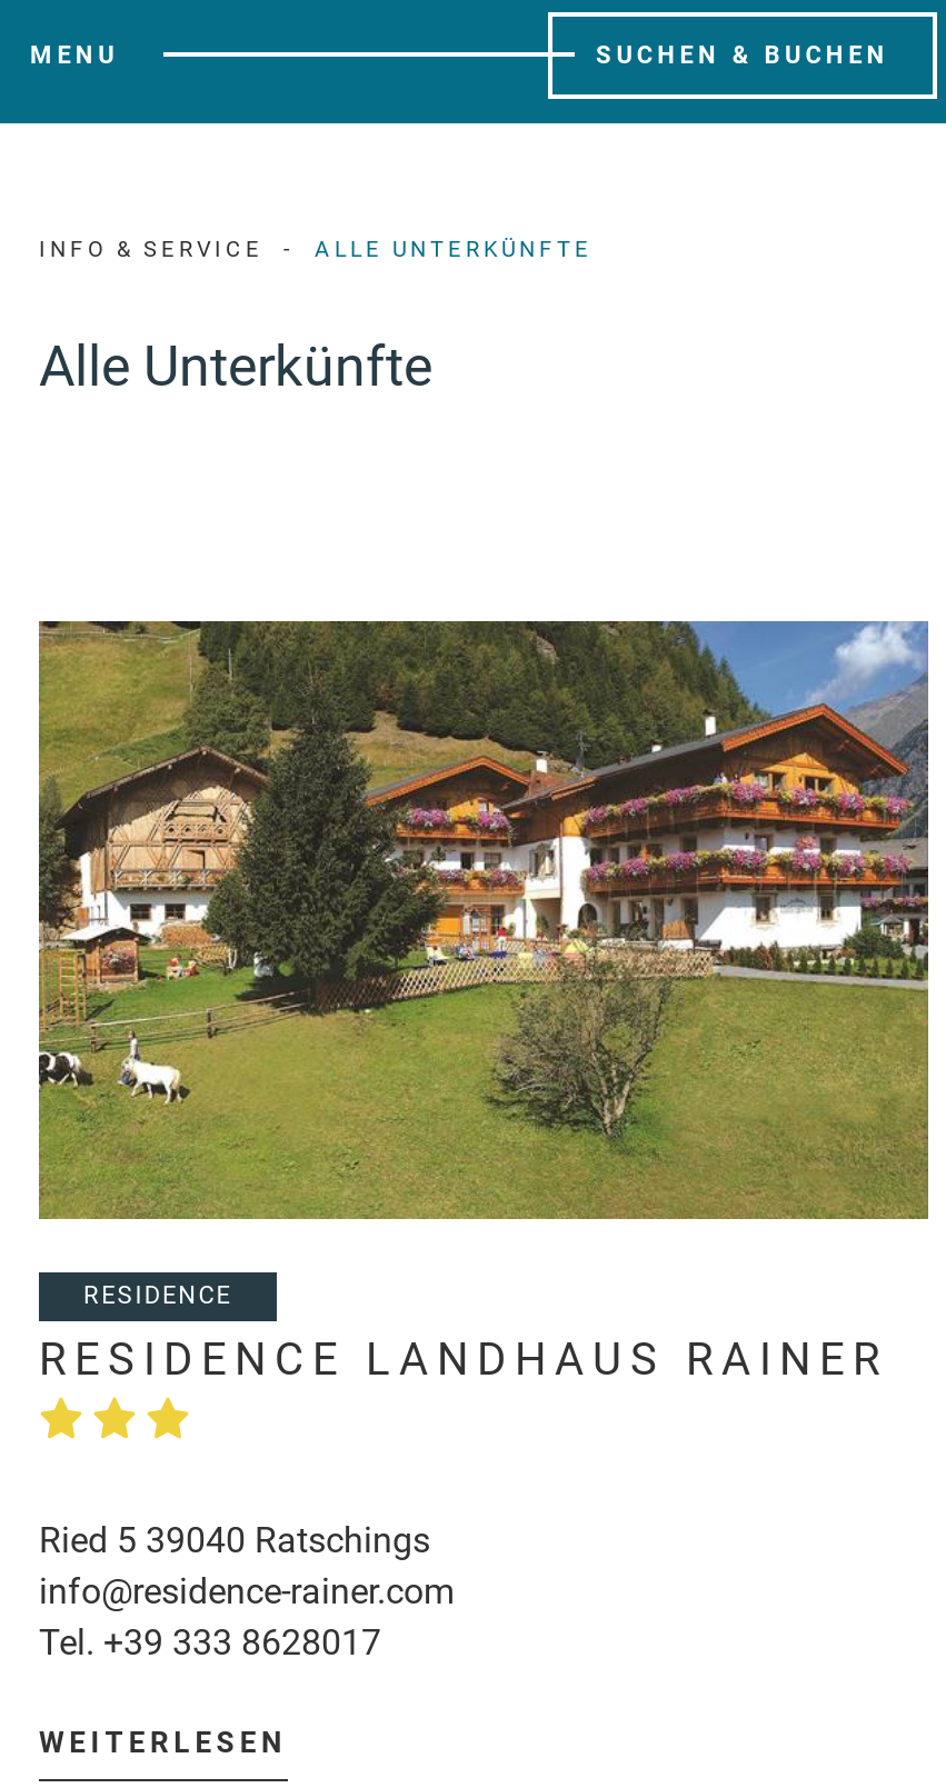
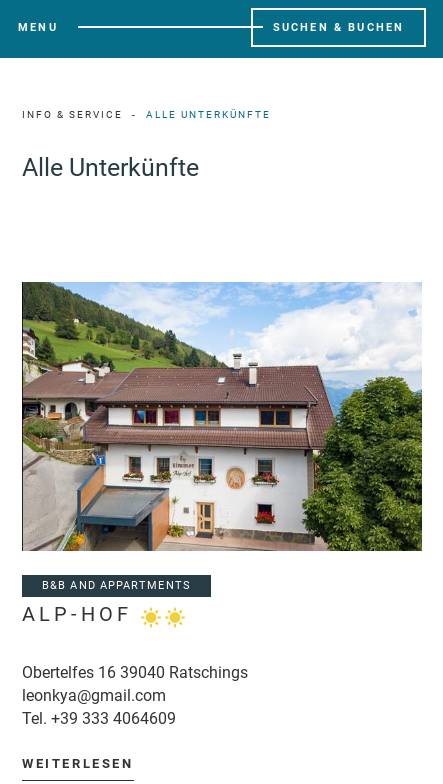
- [image]
- RESIDENCE
- RESIDENCE LANDHAUS RAINER
+ [image]
+ B&B AND APPARTMENTS
+ ALP-HOF

- Ried 5 39040 Ratschings
- info@residence-rainer.com
- Tel. +39 333 8628017
+ Obertelfes 16 39040 Ratschings
+ leonkya@gmail.com
+ Tel. +39 333 4064609
